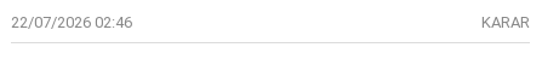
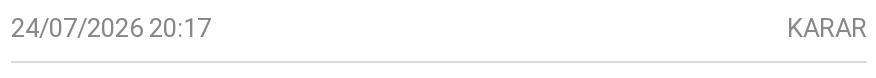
- 22/07/2026 02:46
+ 24/07/2026 20:17
